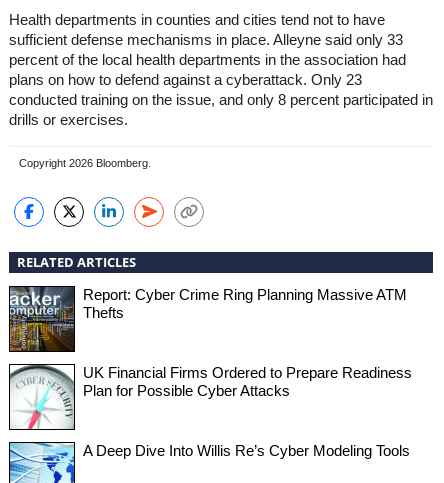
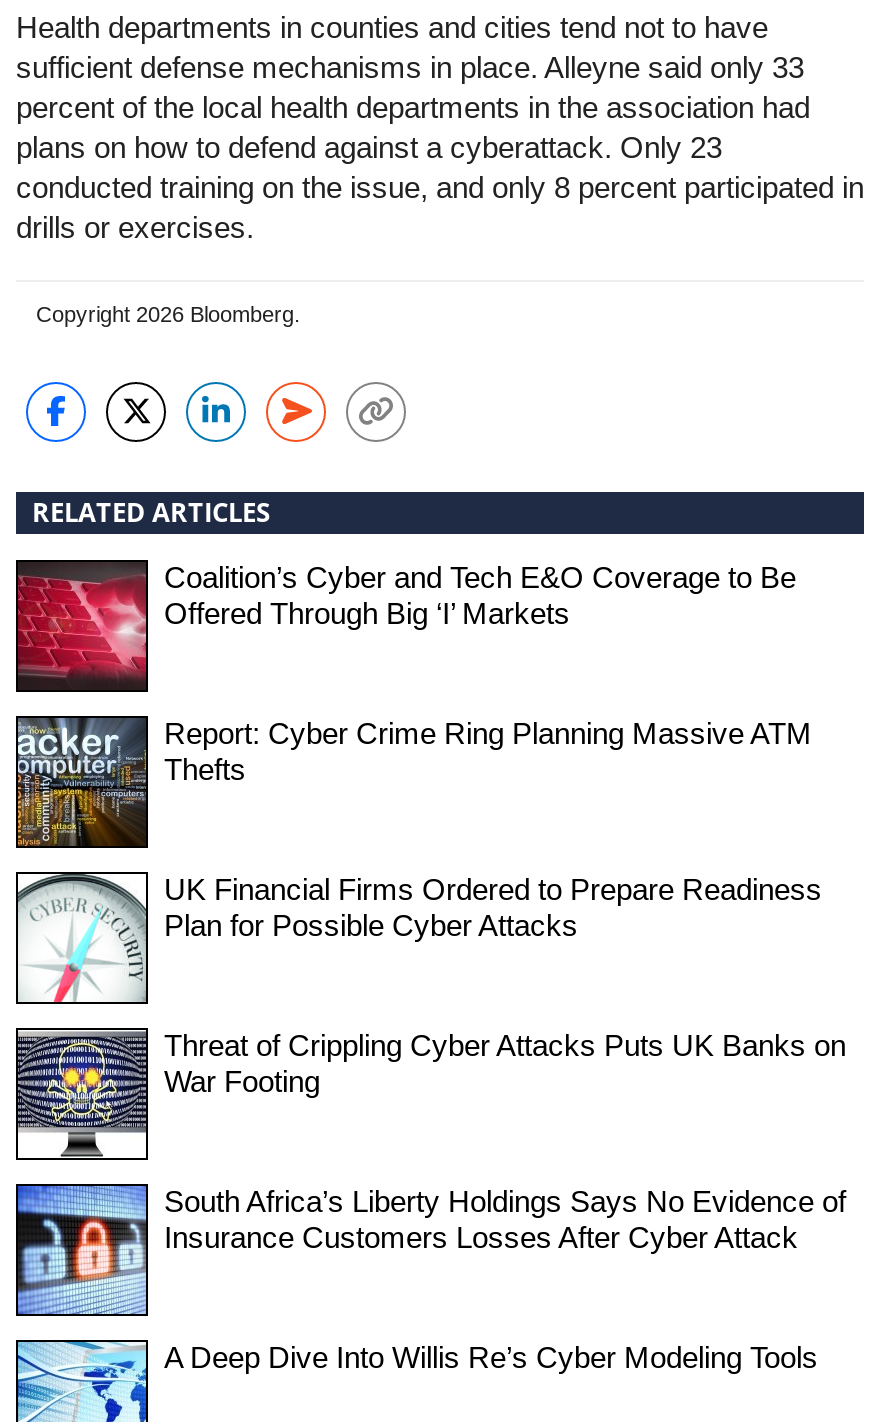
+ [image]
+ Coalition’s Cyber and Tech E&O Coverage to Be
+ Offered Through Big ‘I’ Markets

+ [image]
+ Threat of Crippling Cyber Attacks Puts UK Banks on
+ War Footing

+ [image]
+ South Africa’s Liberty Holdings Says No Evidence of
+ Insurance Customers Losses After Cyber Attack
